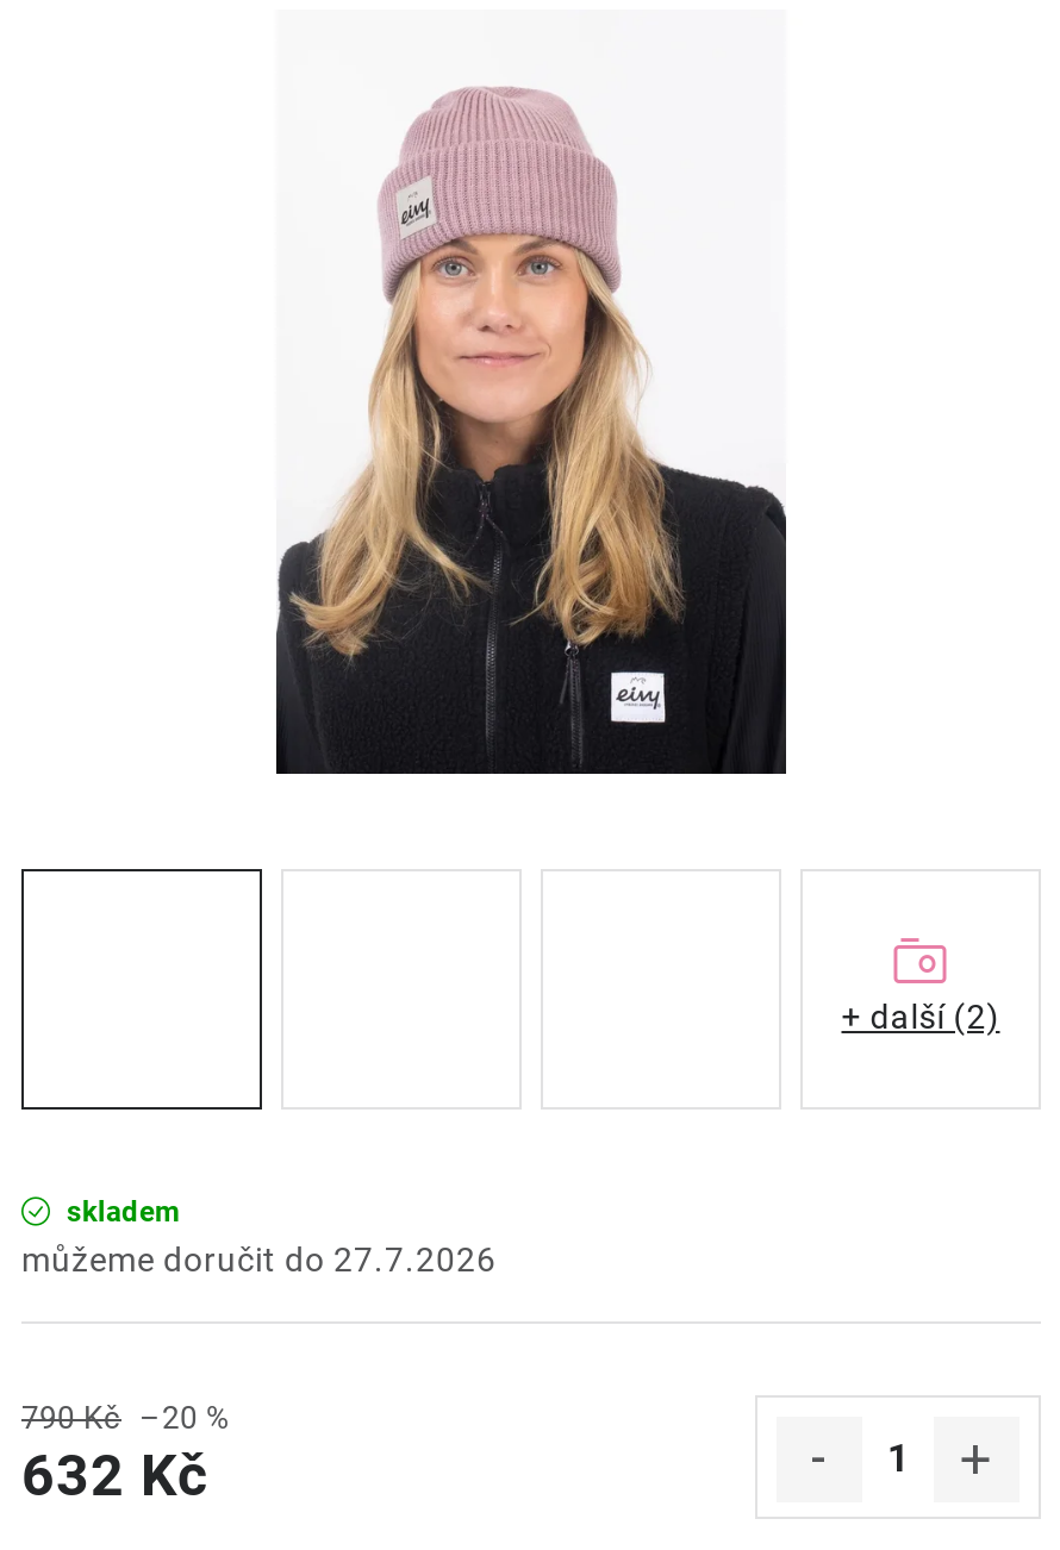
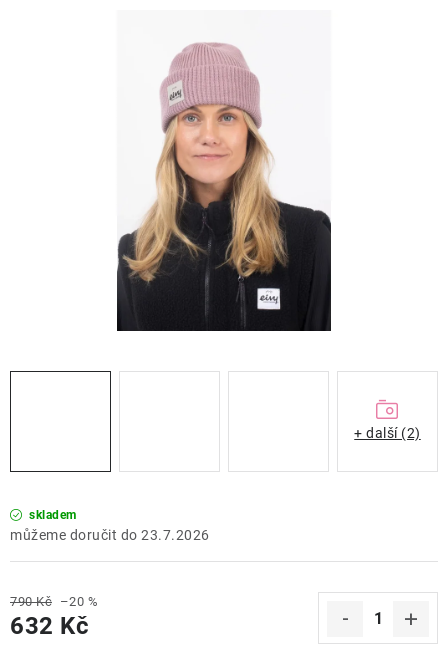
- 27.7.2026
+ 23.7.2026
